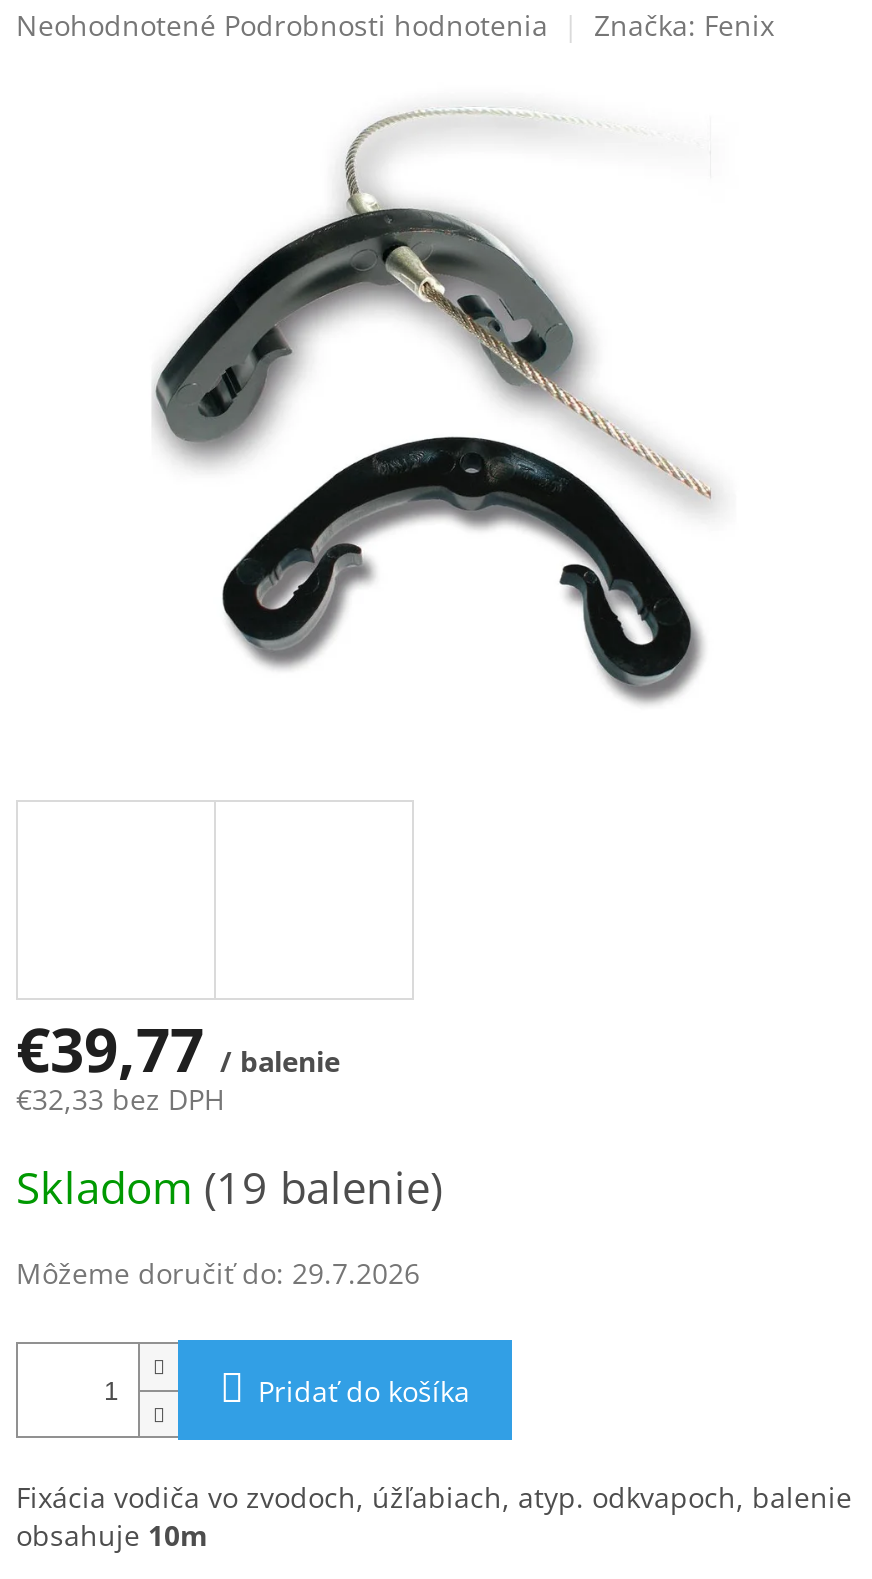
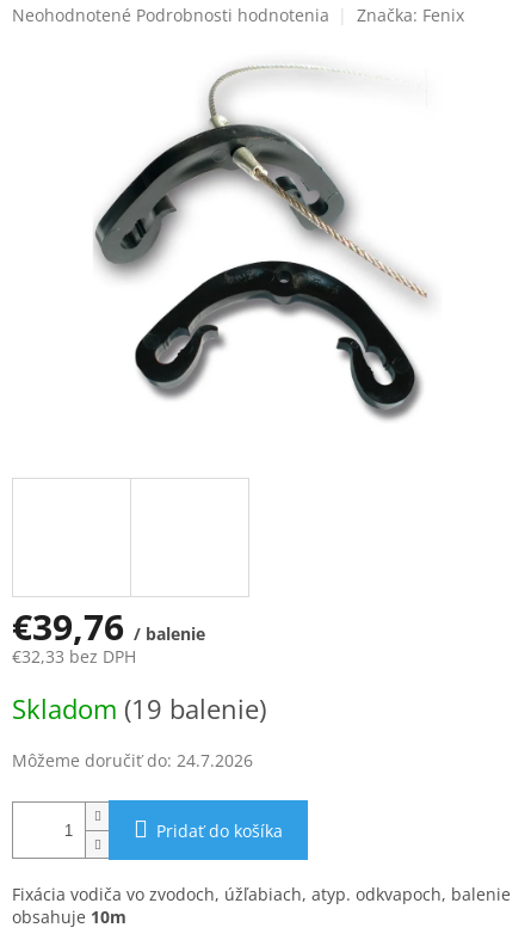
- €39,77 / balenie
+ €39,76 / balenie

- Môžeme doručiť do: 29.7.2026
+ Môžeme doručiť do: 24.7.2026
